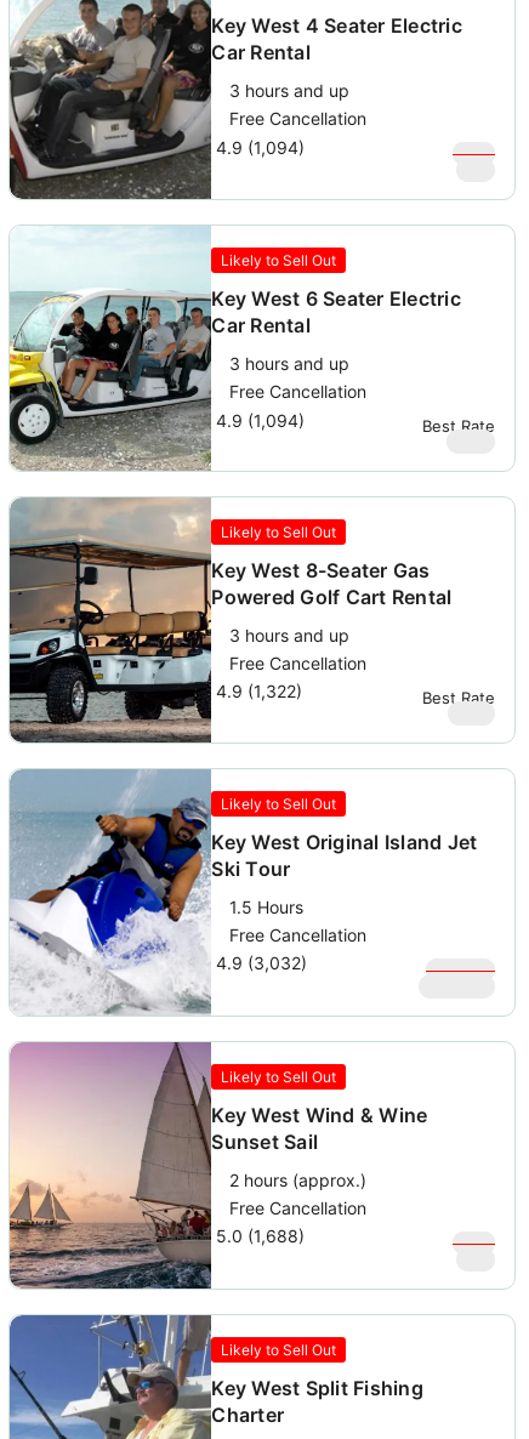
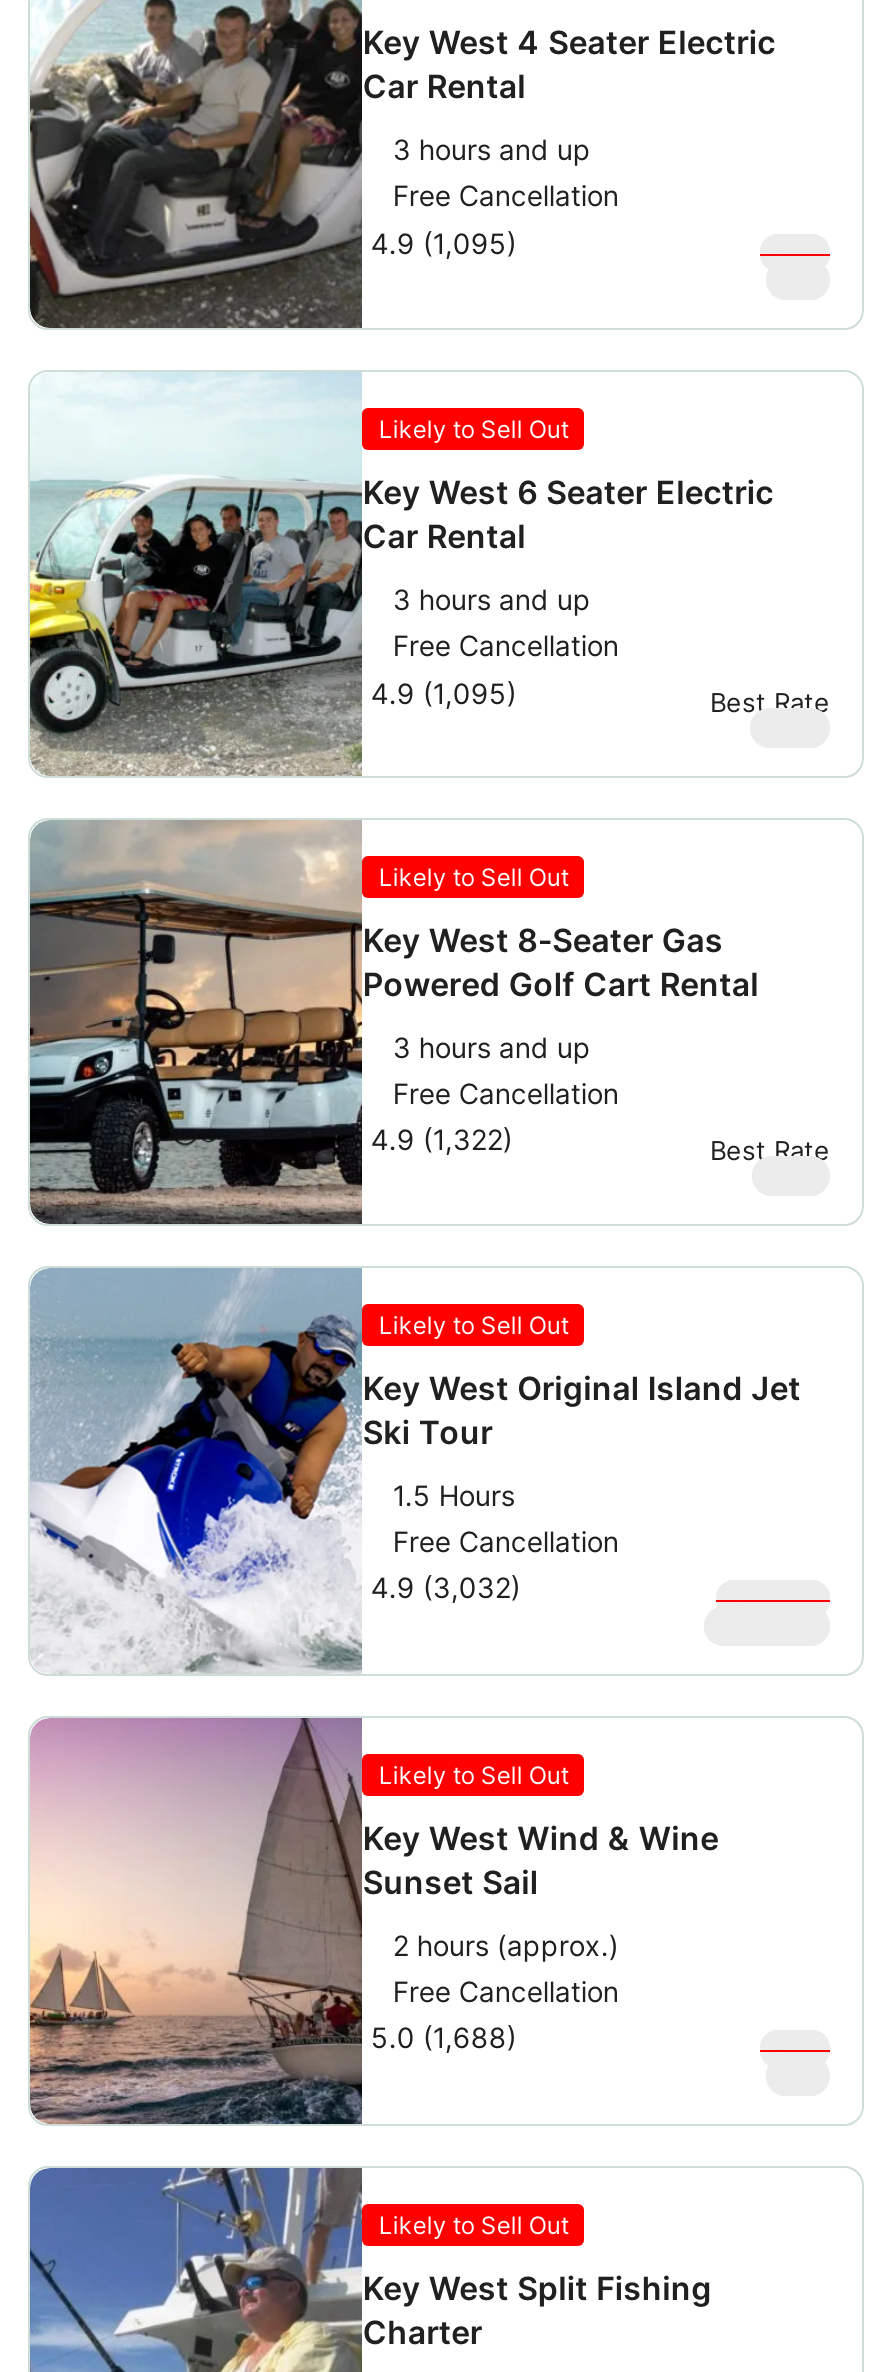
- 4.9 (1,094)
+ 4.9 (1,095)

- 4.9 (1,094)
+ 4.9 (1,095)
